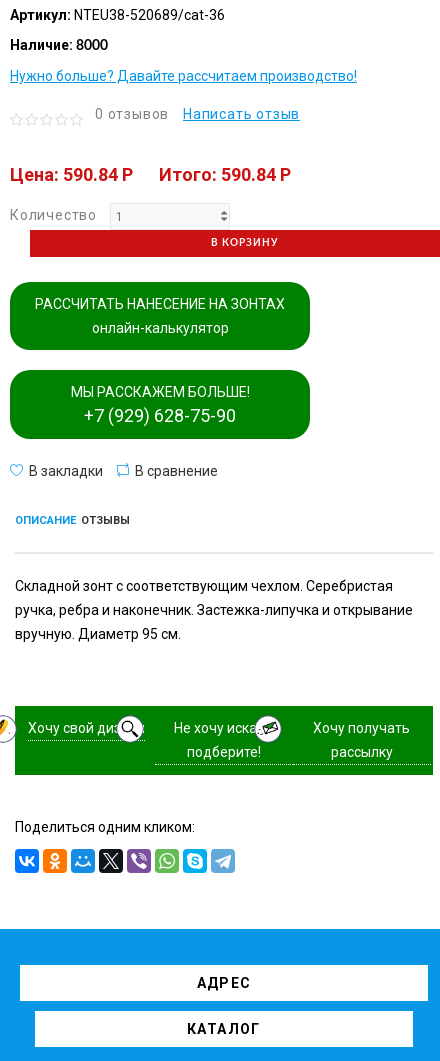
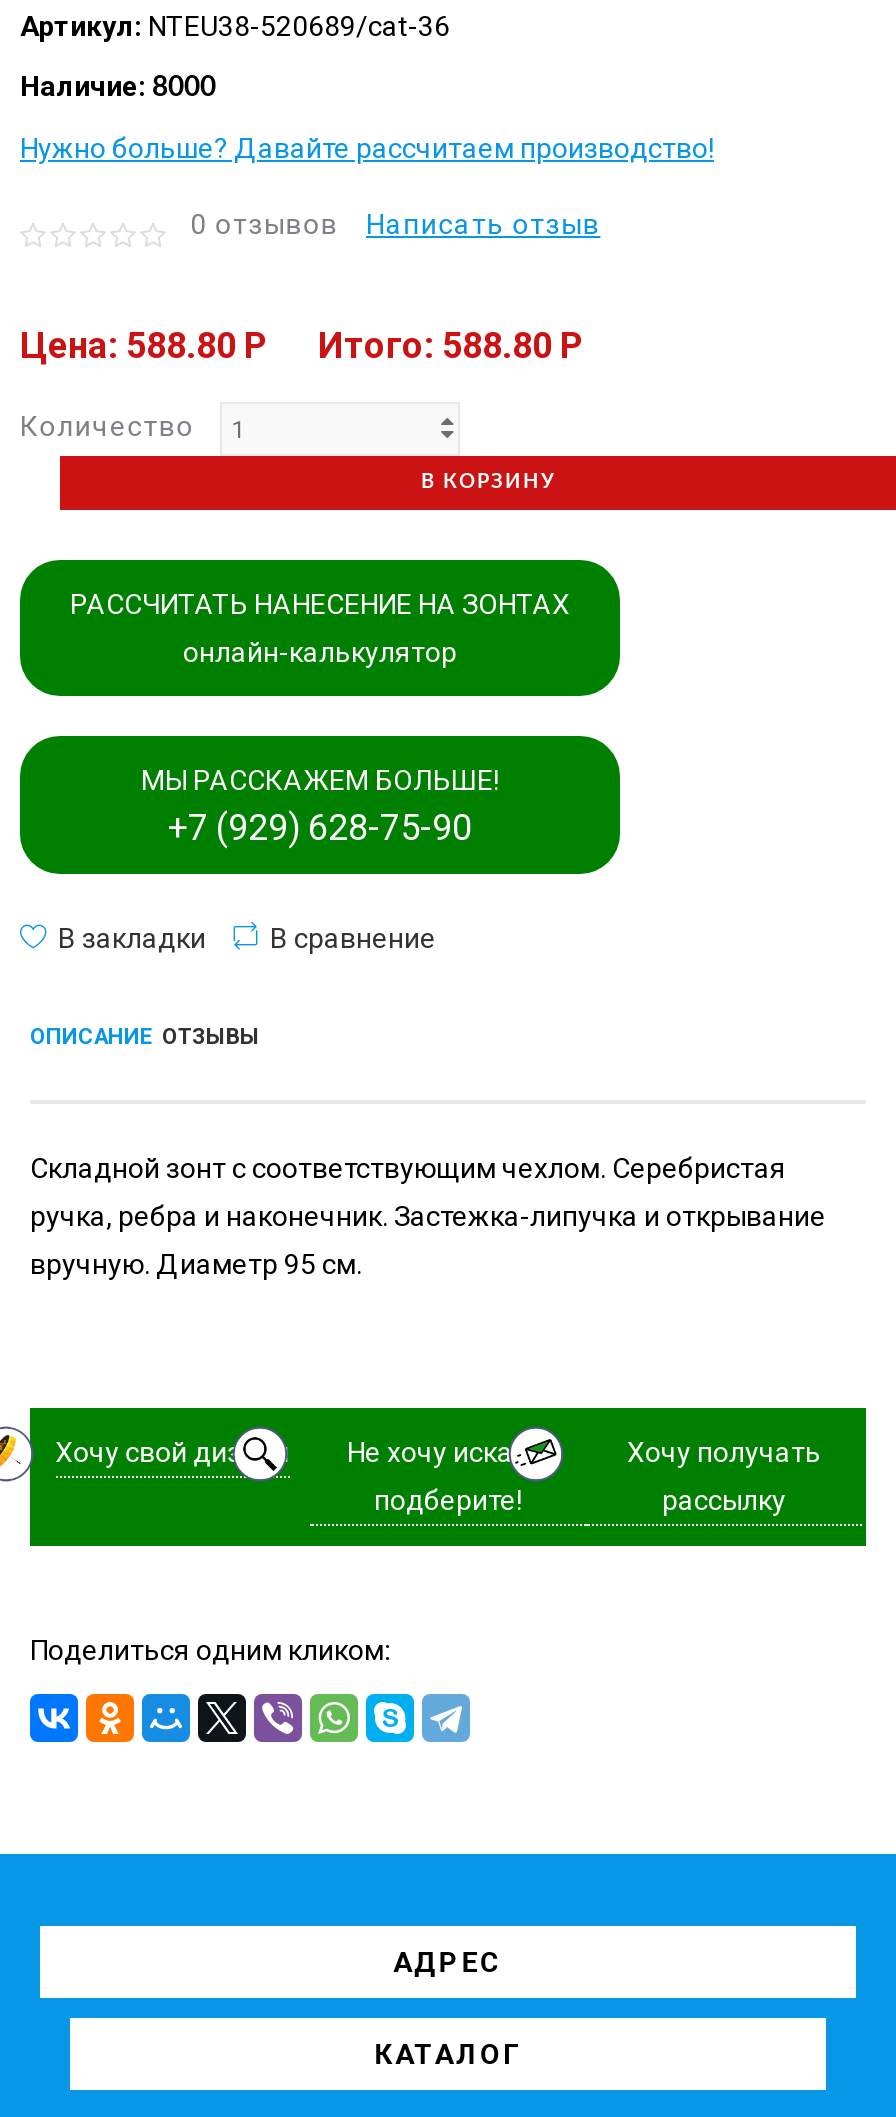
- Цена: 590.84 P
+ Цена: 588.80 P

- Итого: 590.84 P
+ Итого: 588.80 P
